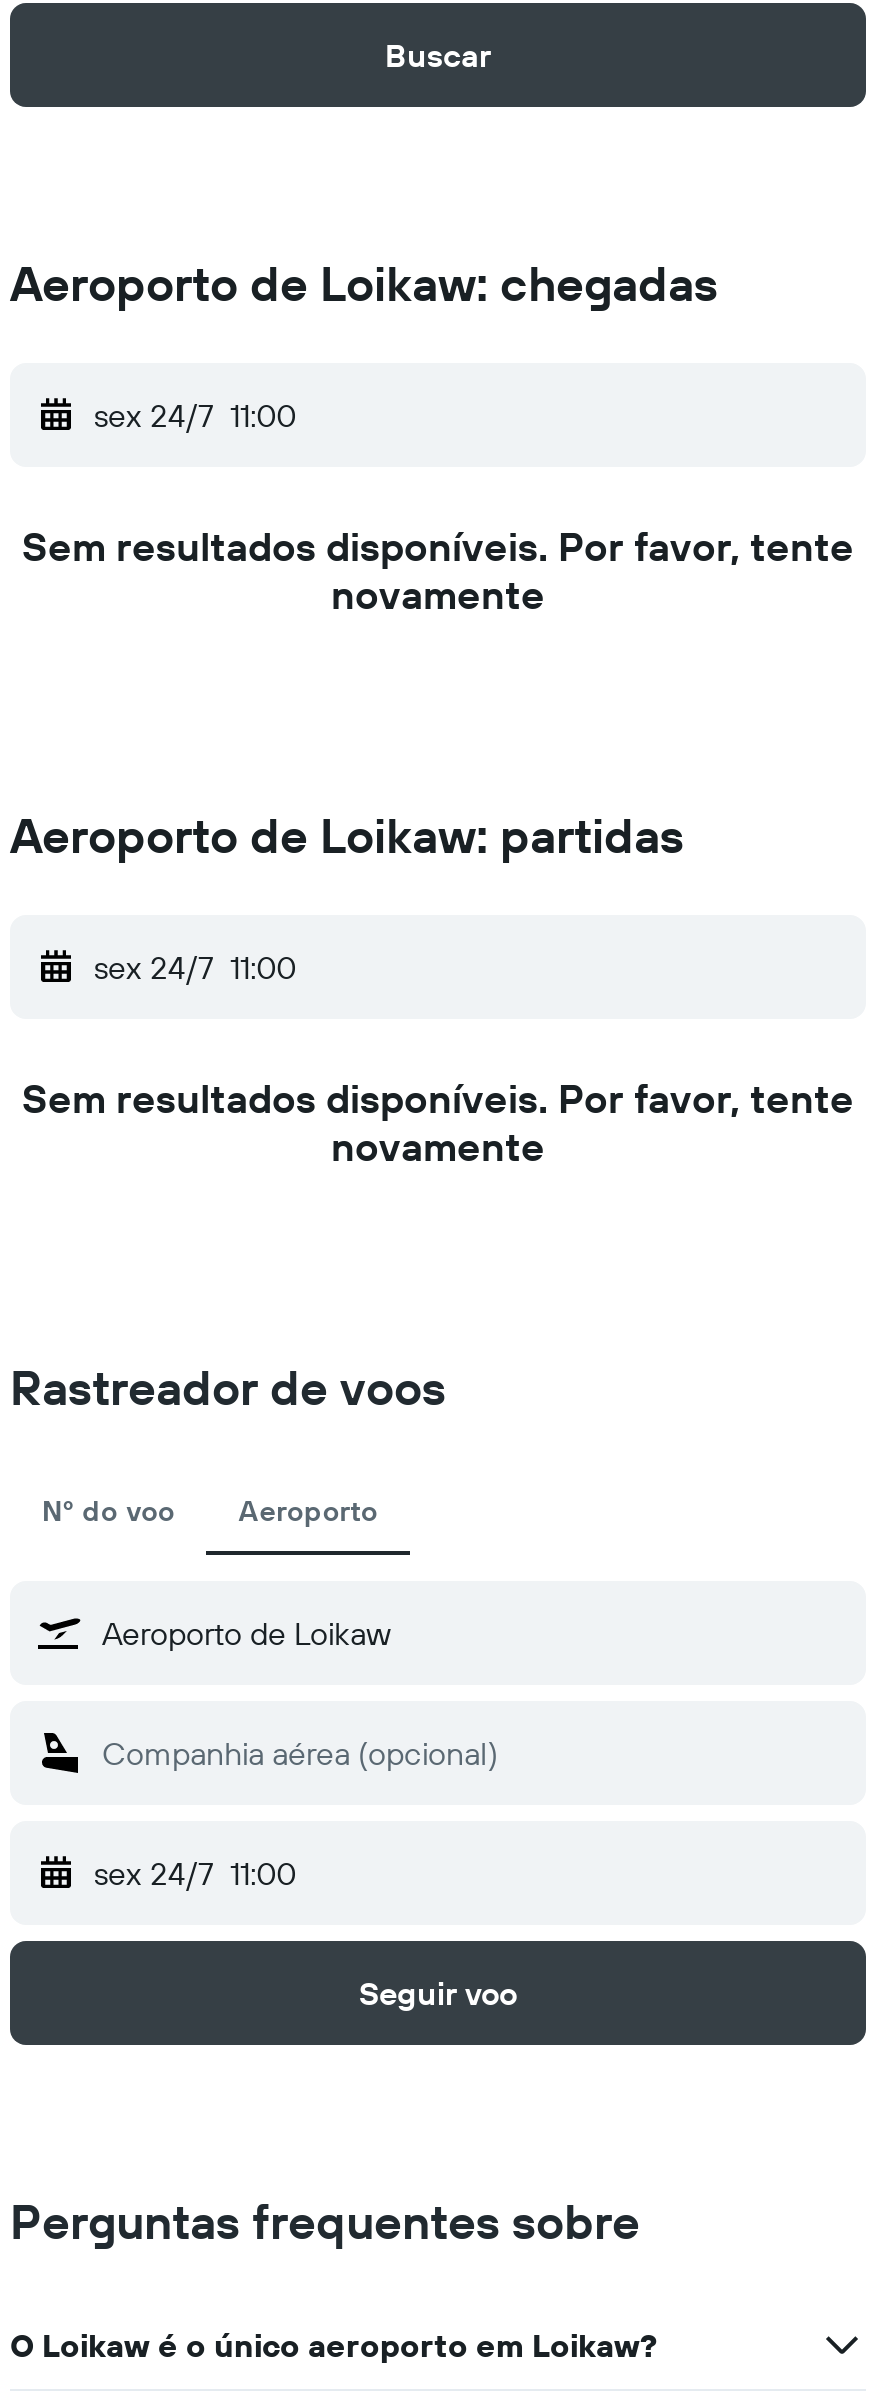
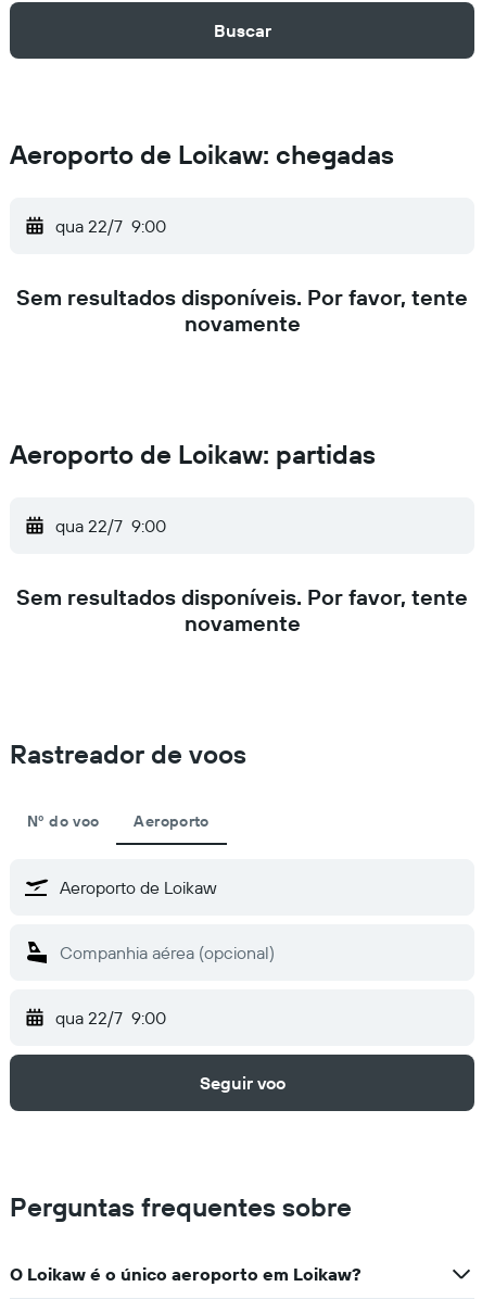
- sex 24/7 11:00
+ qua 22/7 9:00

- sex 24/7 11:00
+ qua 22/7 9:00

- sex 24/7 11:00
+ qua 22/7 9:00
